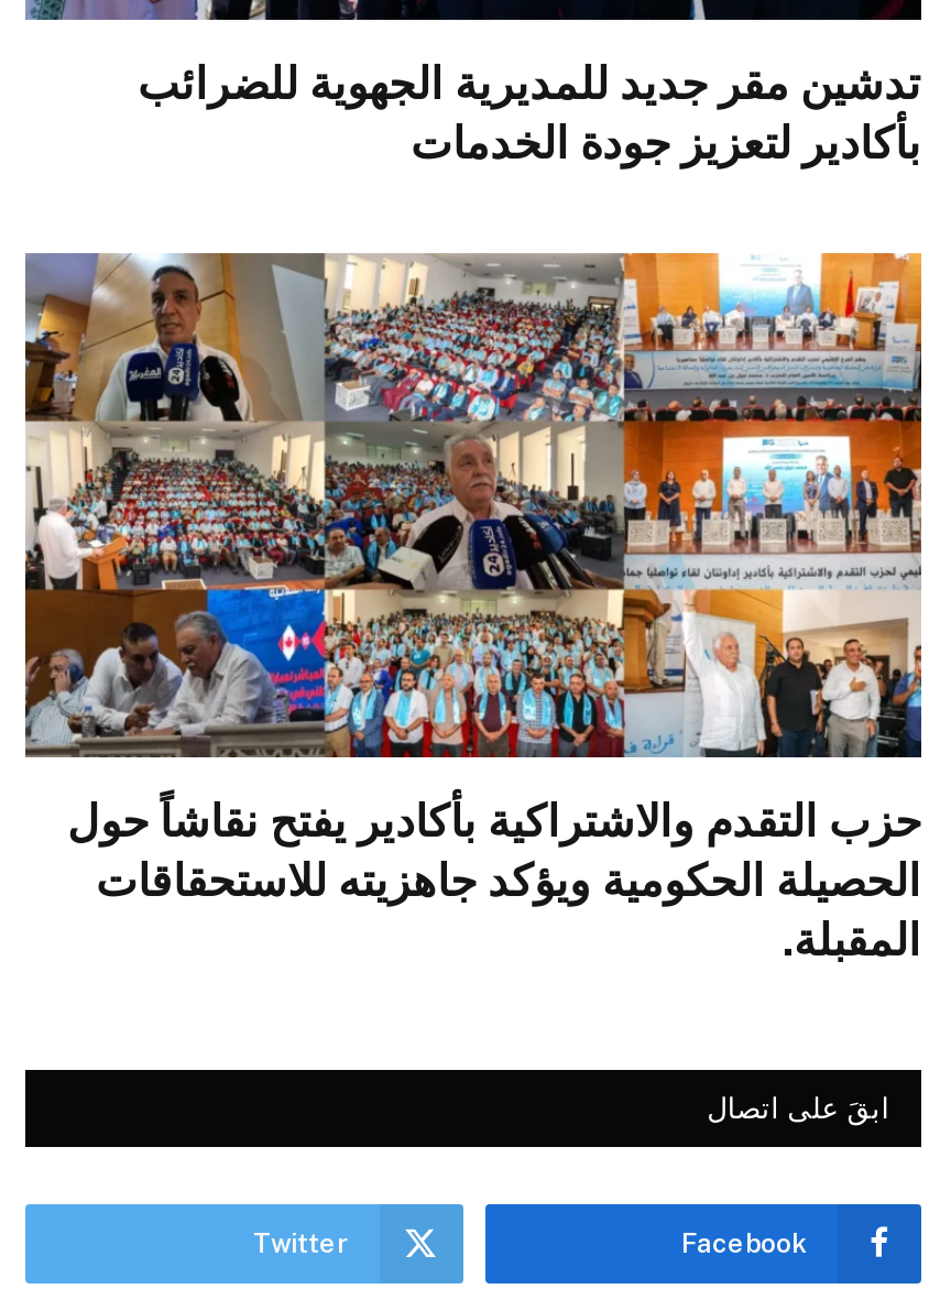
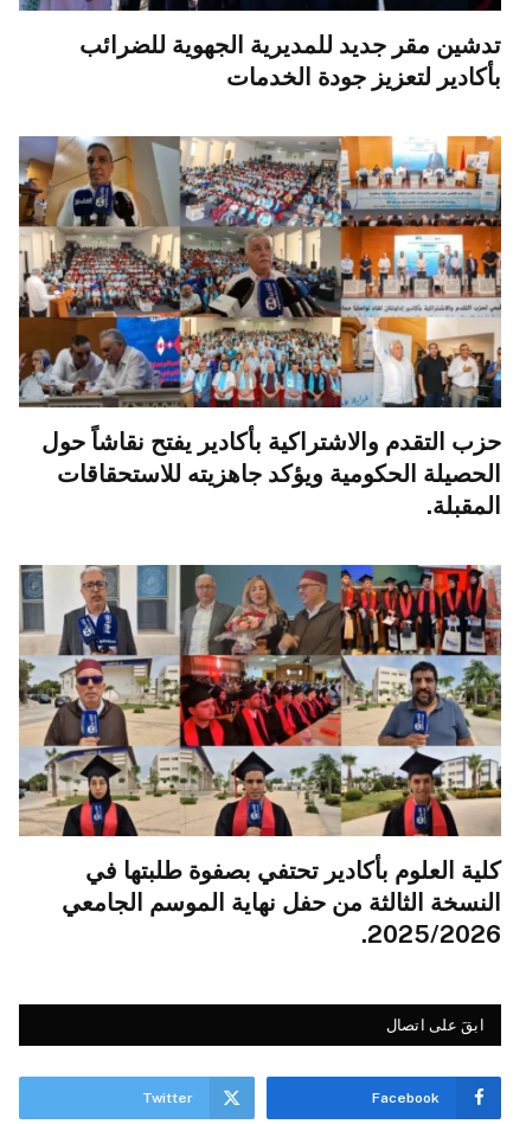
+ [image]
+ كلية العلوم بأكادير تحتفي بصفوة طلبتها في
+ النسخة الثالثة من حفل نهاية الموسم الجامعي
+ 2025/2026.
